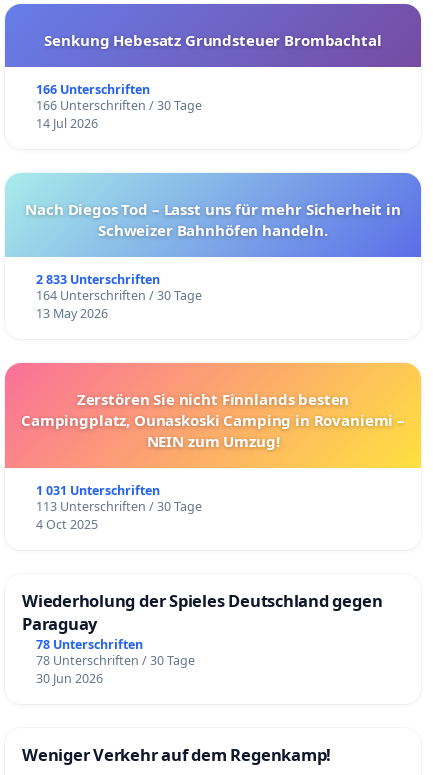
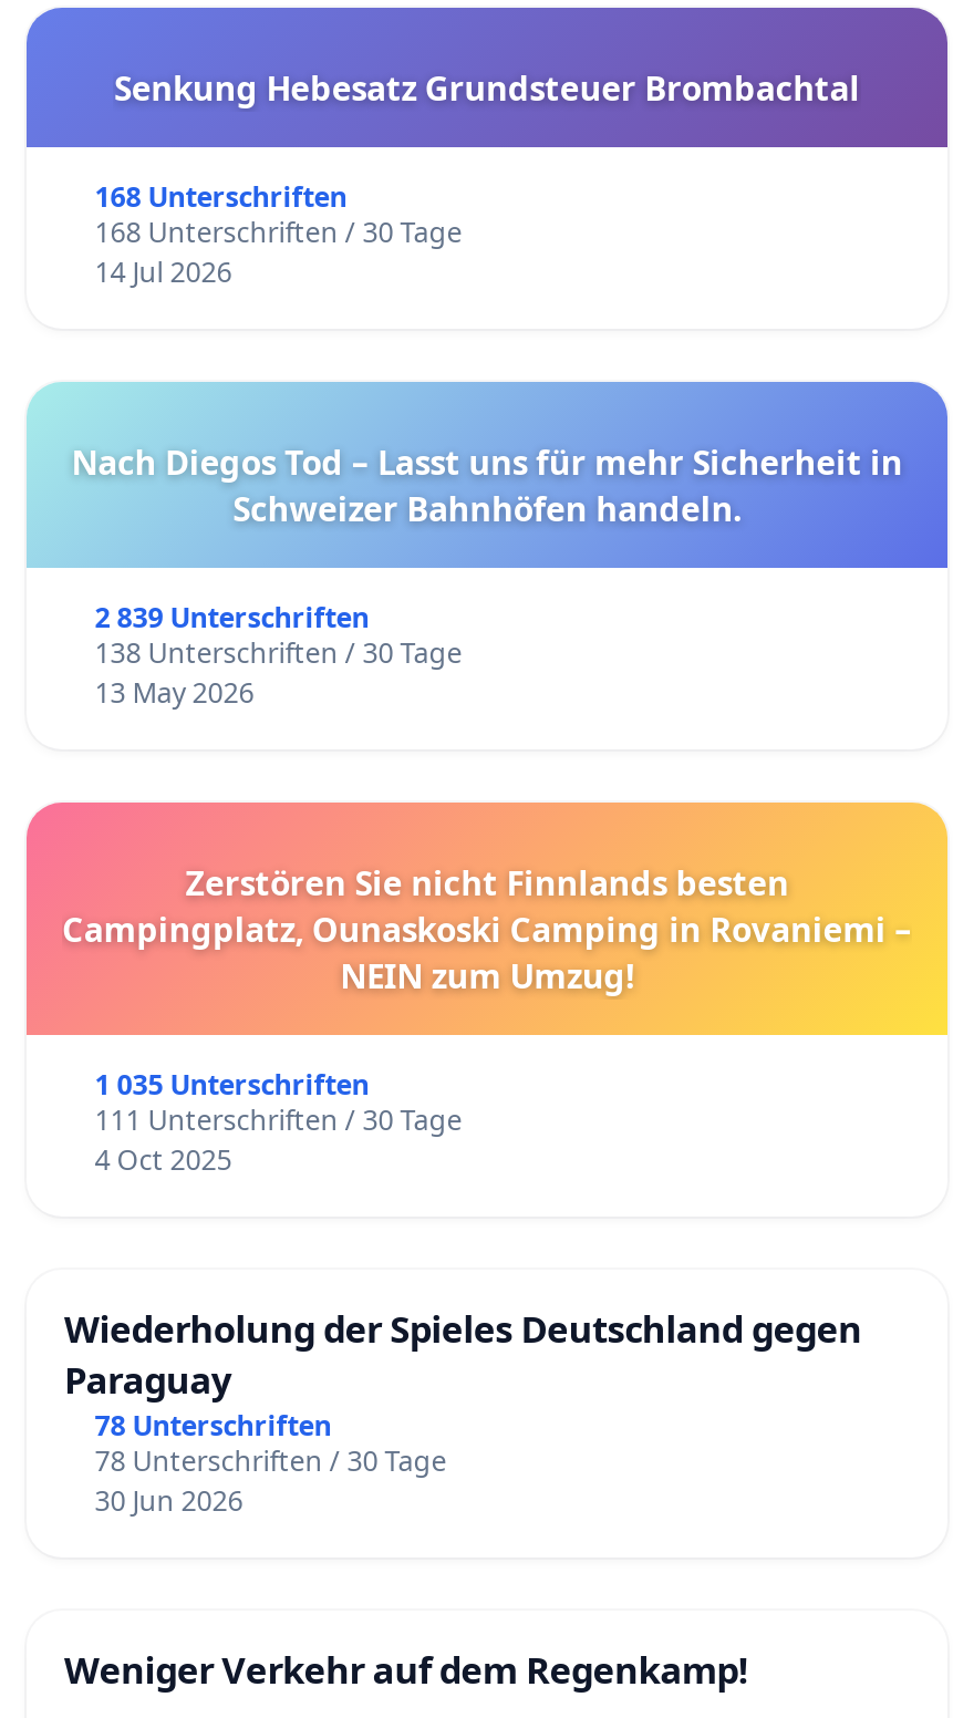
- 166 Unterschriften
+ 168 Unterschriften

- 166 Unterschriften / 30 Tage
+ 168 Unterschriften / 30 Tage

- 2 833 Unterschriften
+ 2 839 Unterschriften

- 164 Unterschriften / 30 Tage
+ 138 Unterschriften / 30 Tage

- 1 031 Unterschriften
+ 1 035 Unterschriften

- 113 Unterschriften / 30 Tage
+ 111 Unterschriften / 30 Tage
